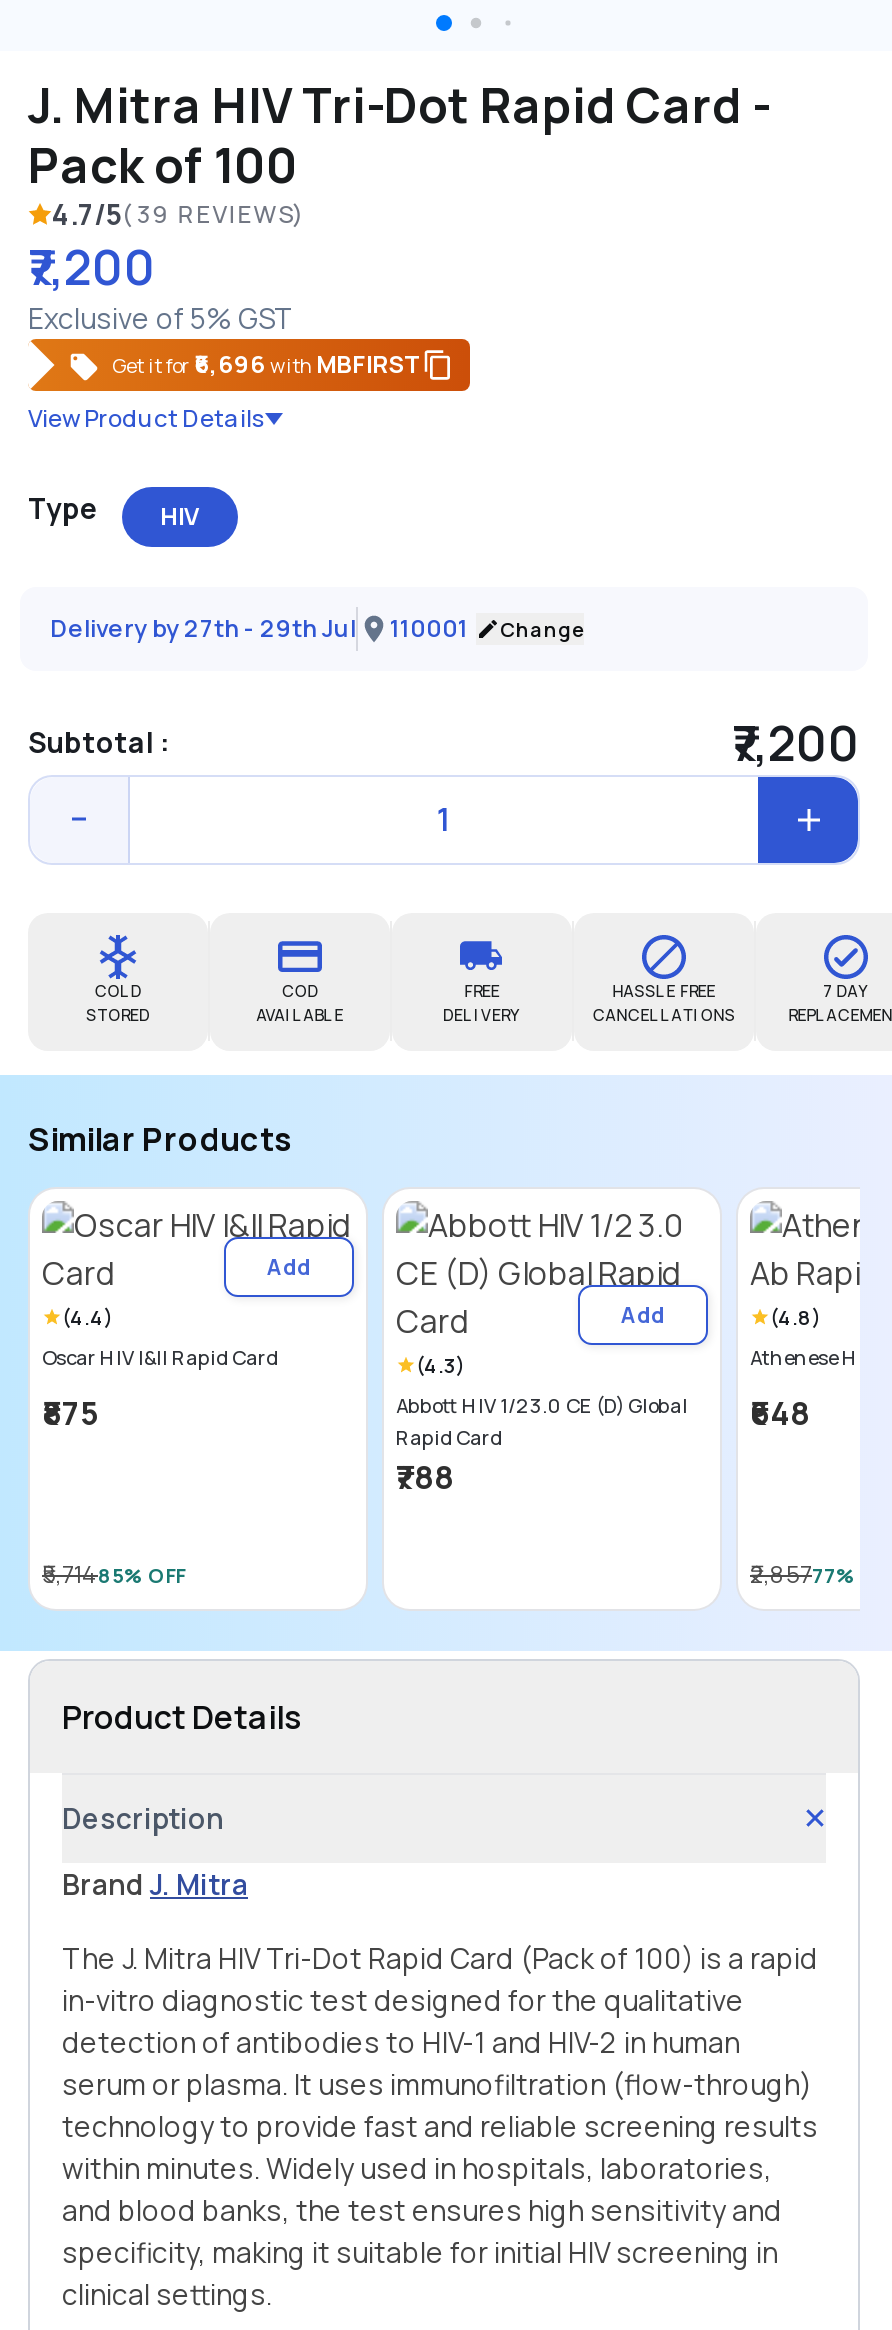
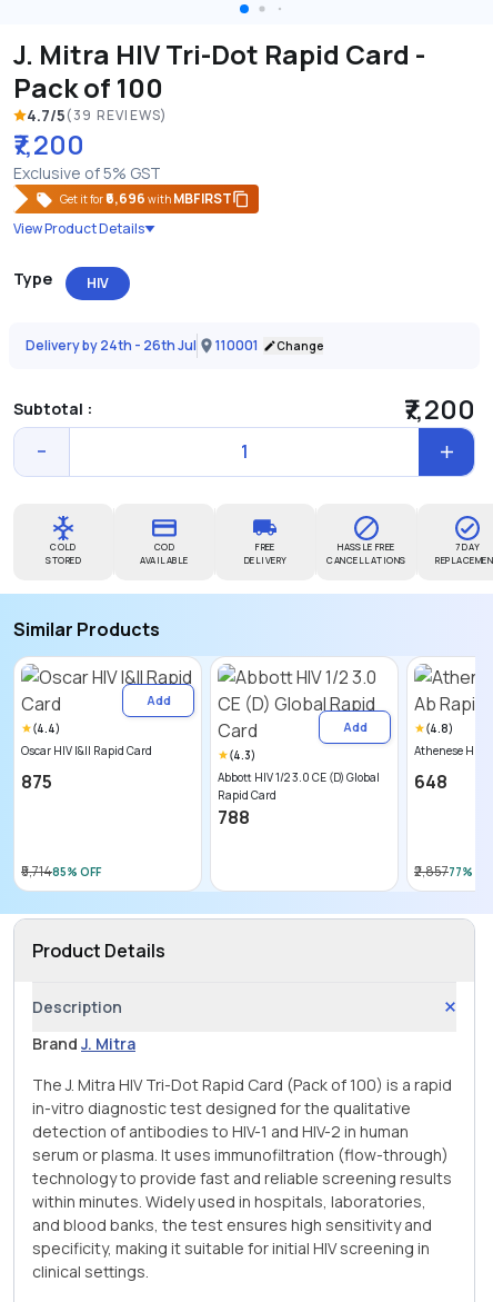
- Delivery by 27th - 29th Jul
+ Delivery by 24th - 26th Jul
